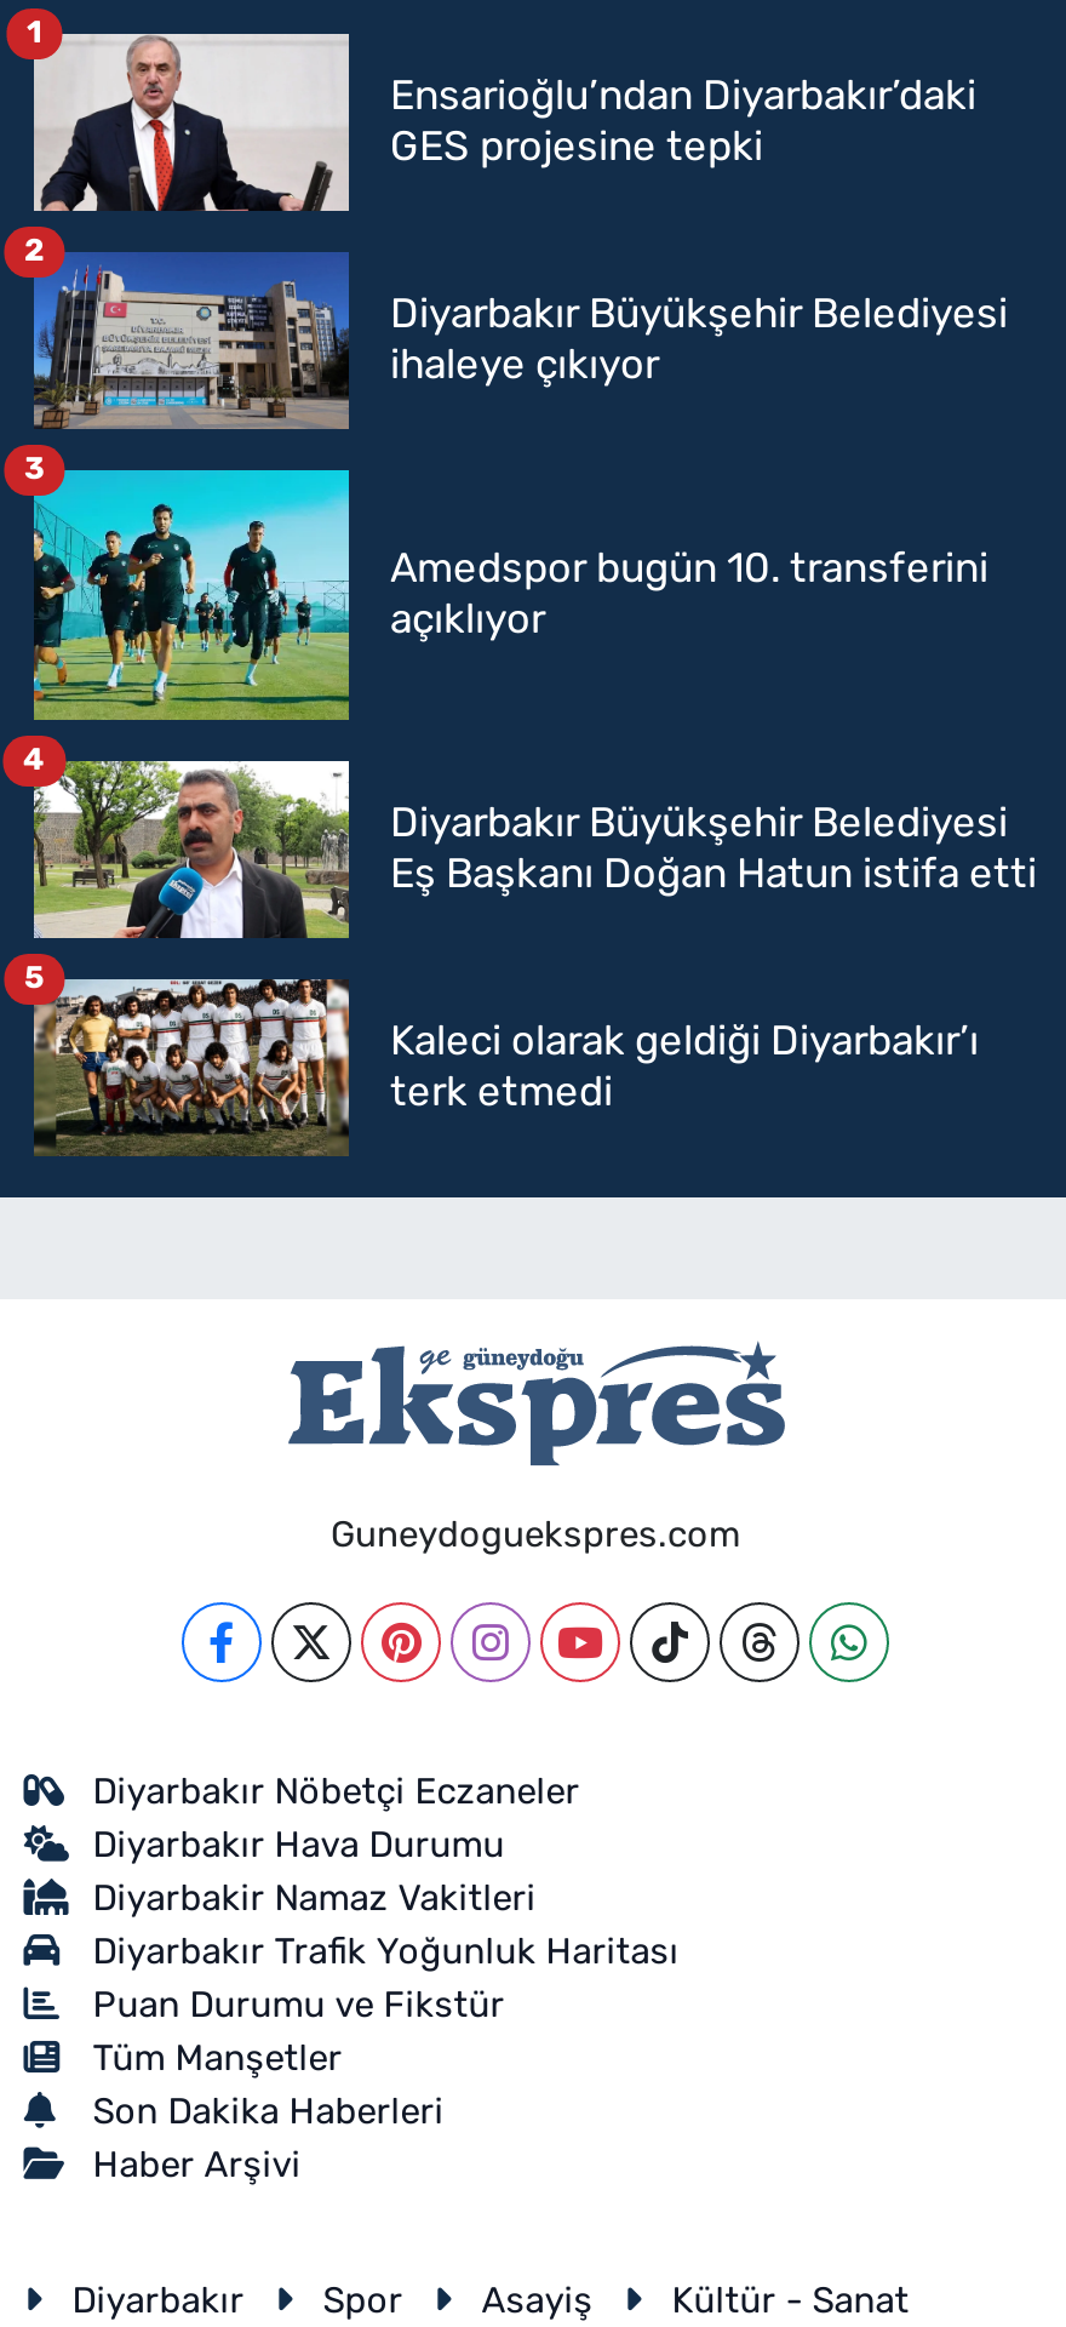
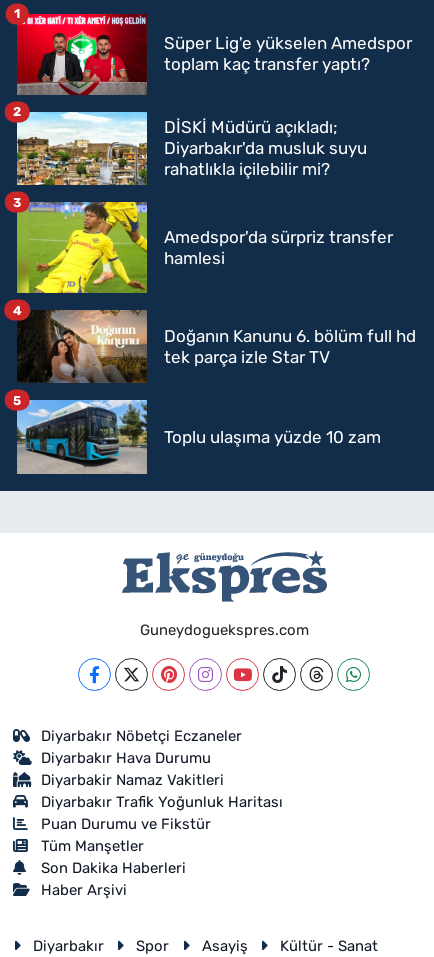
- [image]
- Ensarioğlu’ndan Diyarbakır’daki
- GES projesine tepki
+ [image]
+ Süper Lig'e yükselen Amedspor
+ toplam kaç transfer yaptı?

- [image]
- Diyarbakır Büyükşehir Belediyesi
- ihaleye çıkıyor
+ [image]
+ DİSKİ Müdürü açıkladı;
+ Diyarbakır'da musluk suyu
+ rahatlıkla içilebilir mi?

- [image]
- Amedspor bugün 10. transferini
- açıklıyor
+ [image]
+ Amedspor'da sürpriz transfer
+ hamlesi

- [image]
- Diyarbakır Büyükşehir Belediyesi
- Eş Başkanı Doğan Hatun istifa etti
+ [image]
+ Doğanın Kanunu 6. bölüm full hd
+ tek parça izle Star TV

- [image]
- Kaleci olarak geldiği Diyarbakır’ı
- terk etmedi
+ [image]
+ Toplu ulaşıma yüzde 10 zam
